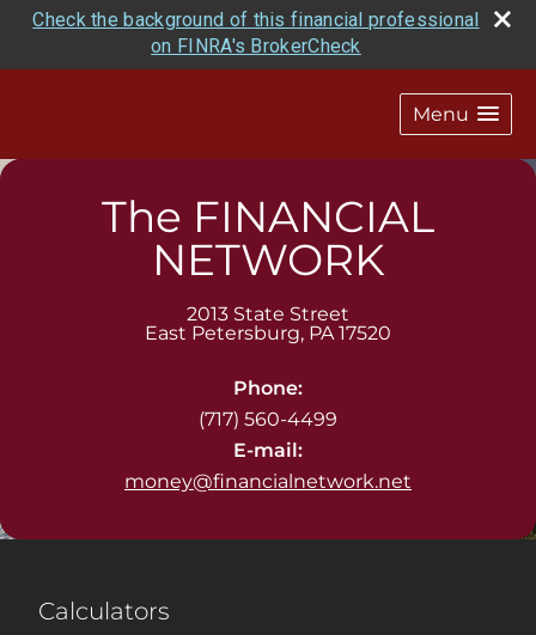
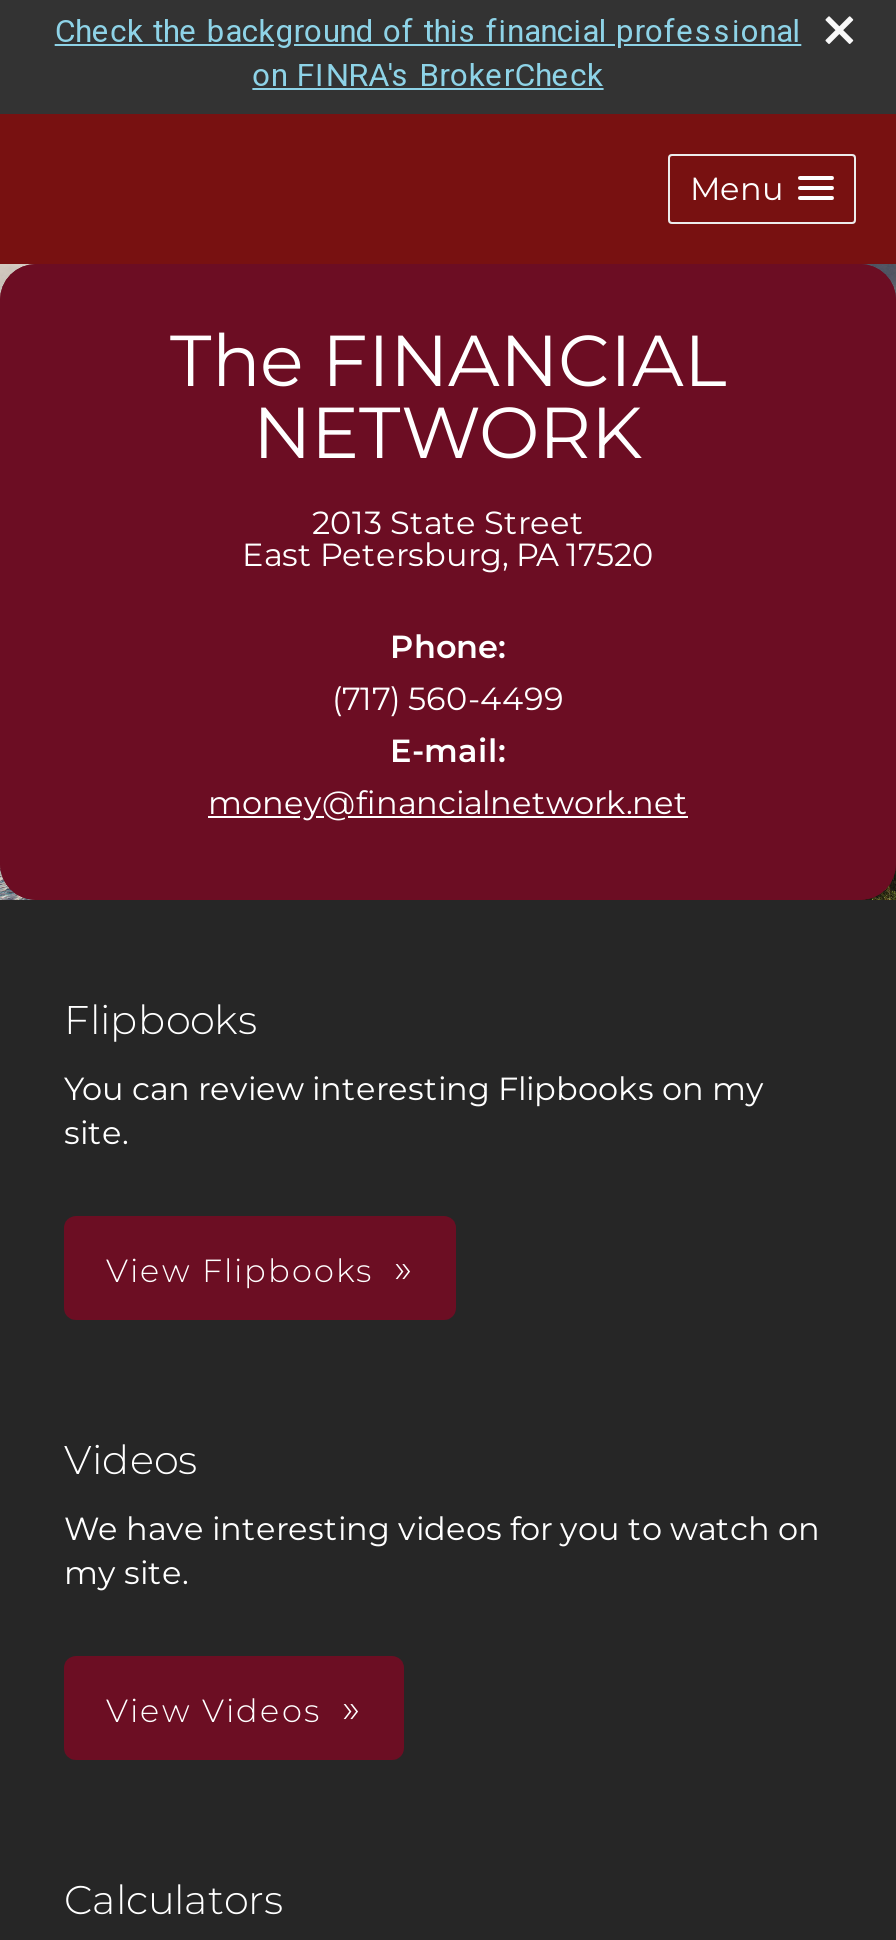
+ Flipbooks
+ You can review interesting Flipbooks on my
+ site.

+ Videos
+ We have interesting videos for you to watch on
+ my site.

+ View Flipbooks

+ View Videos
